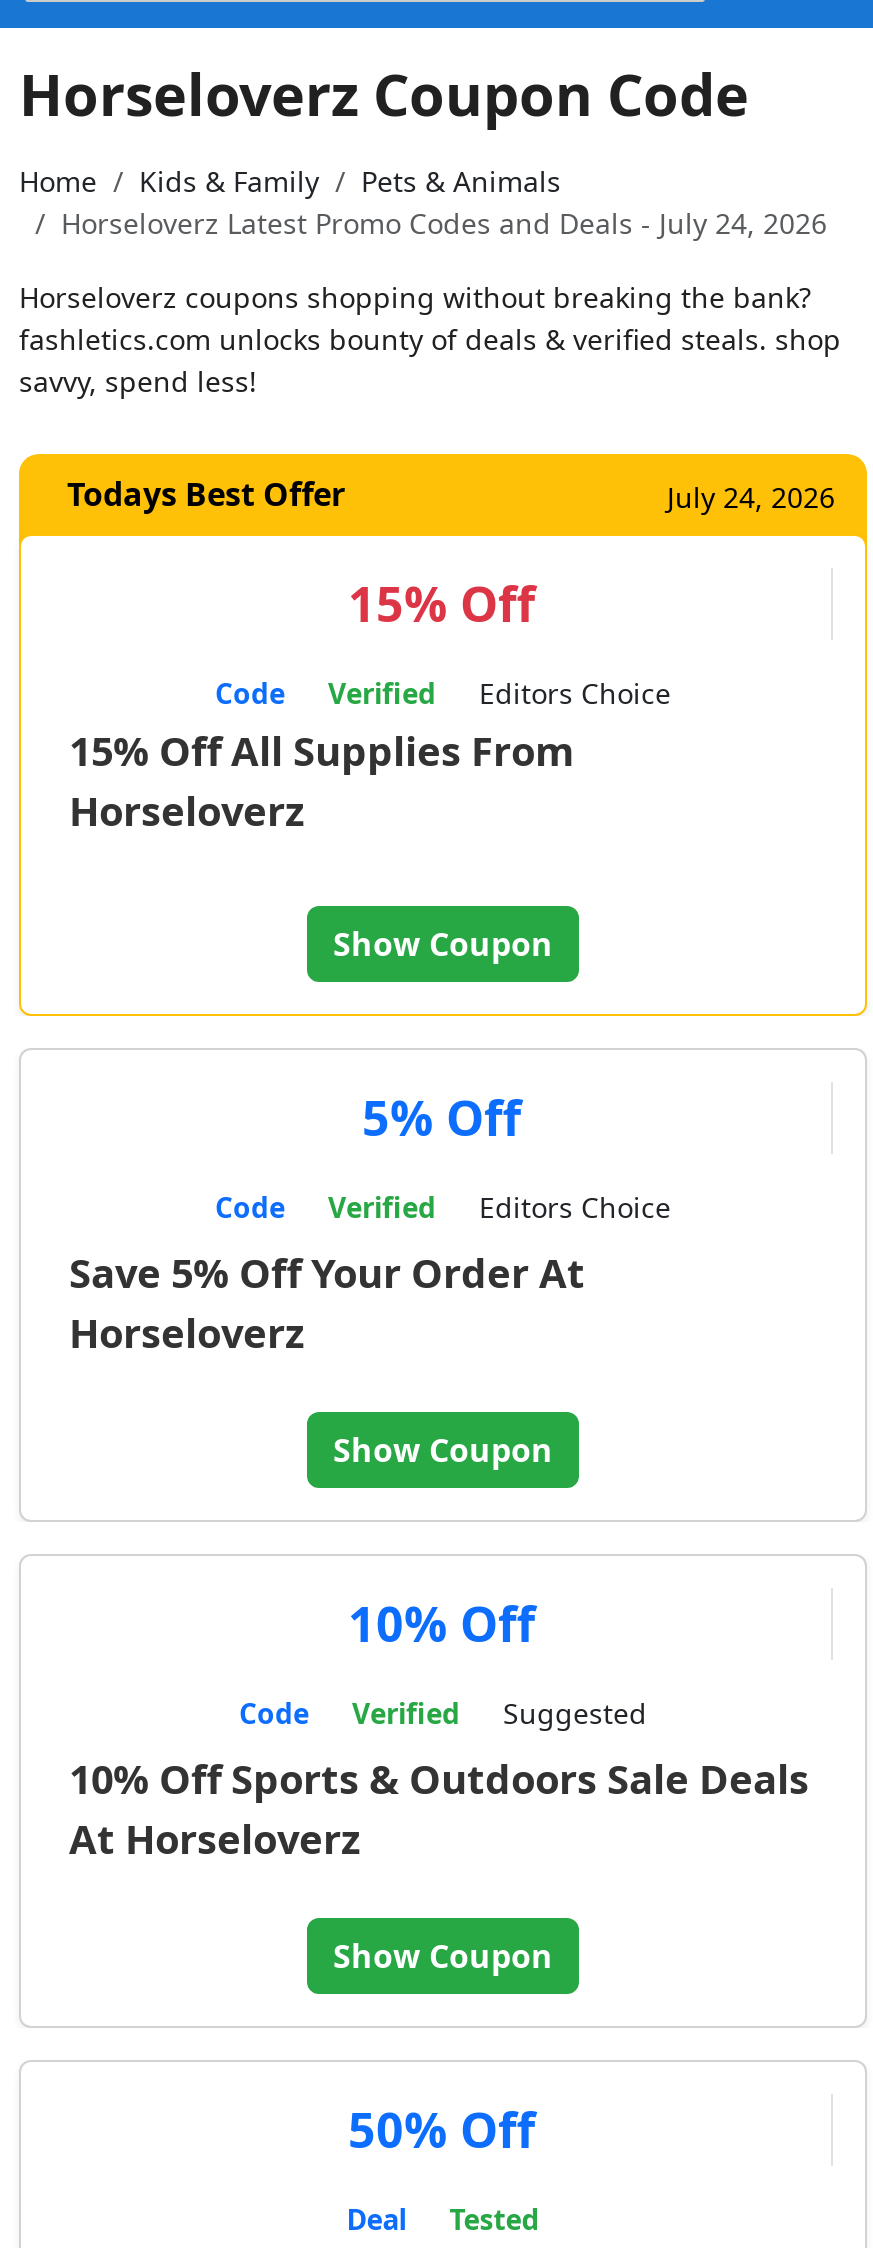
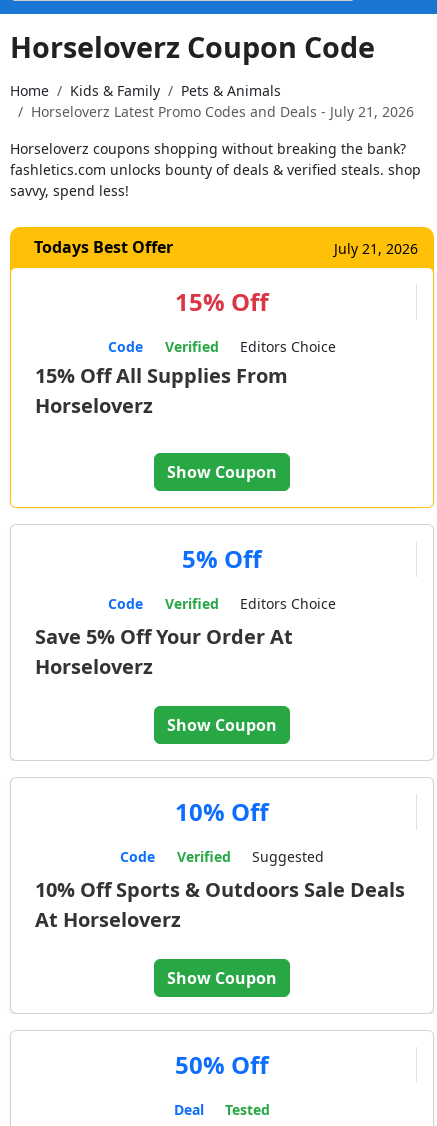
- Horseloverz Latest Promo Codes and Deals - July 24, 2026
+ Horseloverz Latest Promo Codes and Deals - July 21, 2026

- July 24, 2026
+ July 21, 2026
